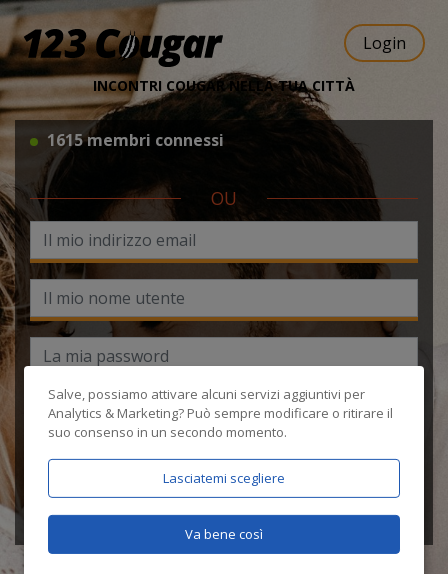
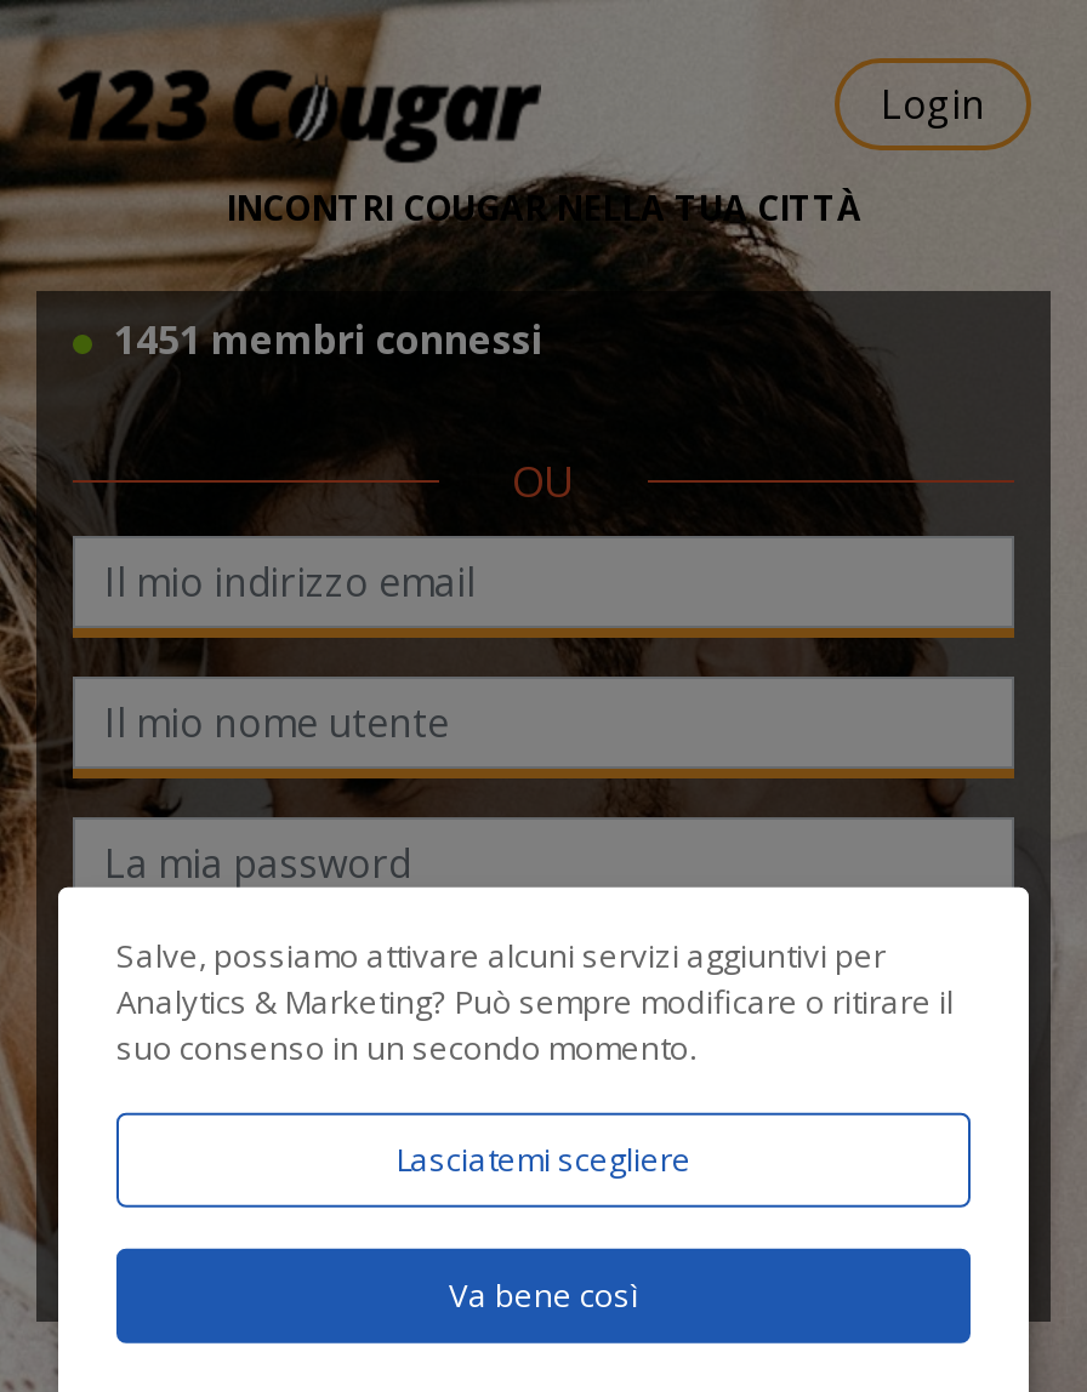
- 1615 membri connessi
+ 1451 membri connessi
